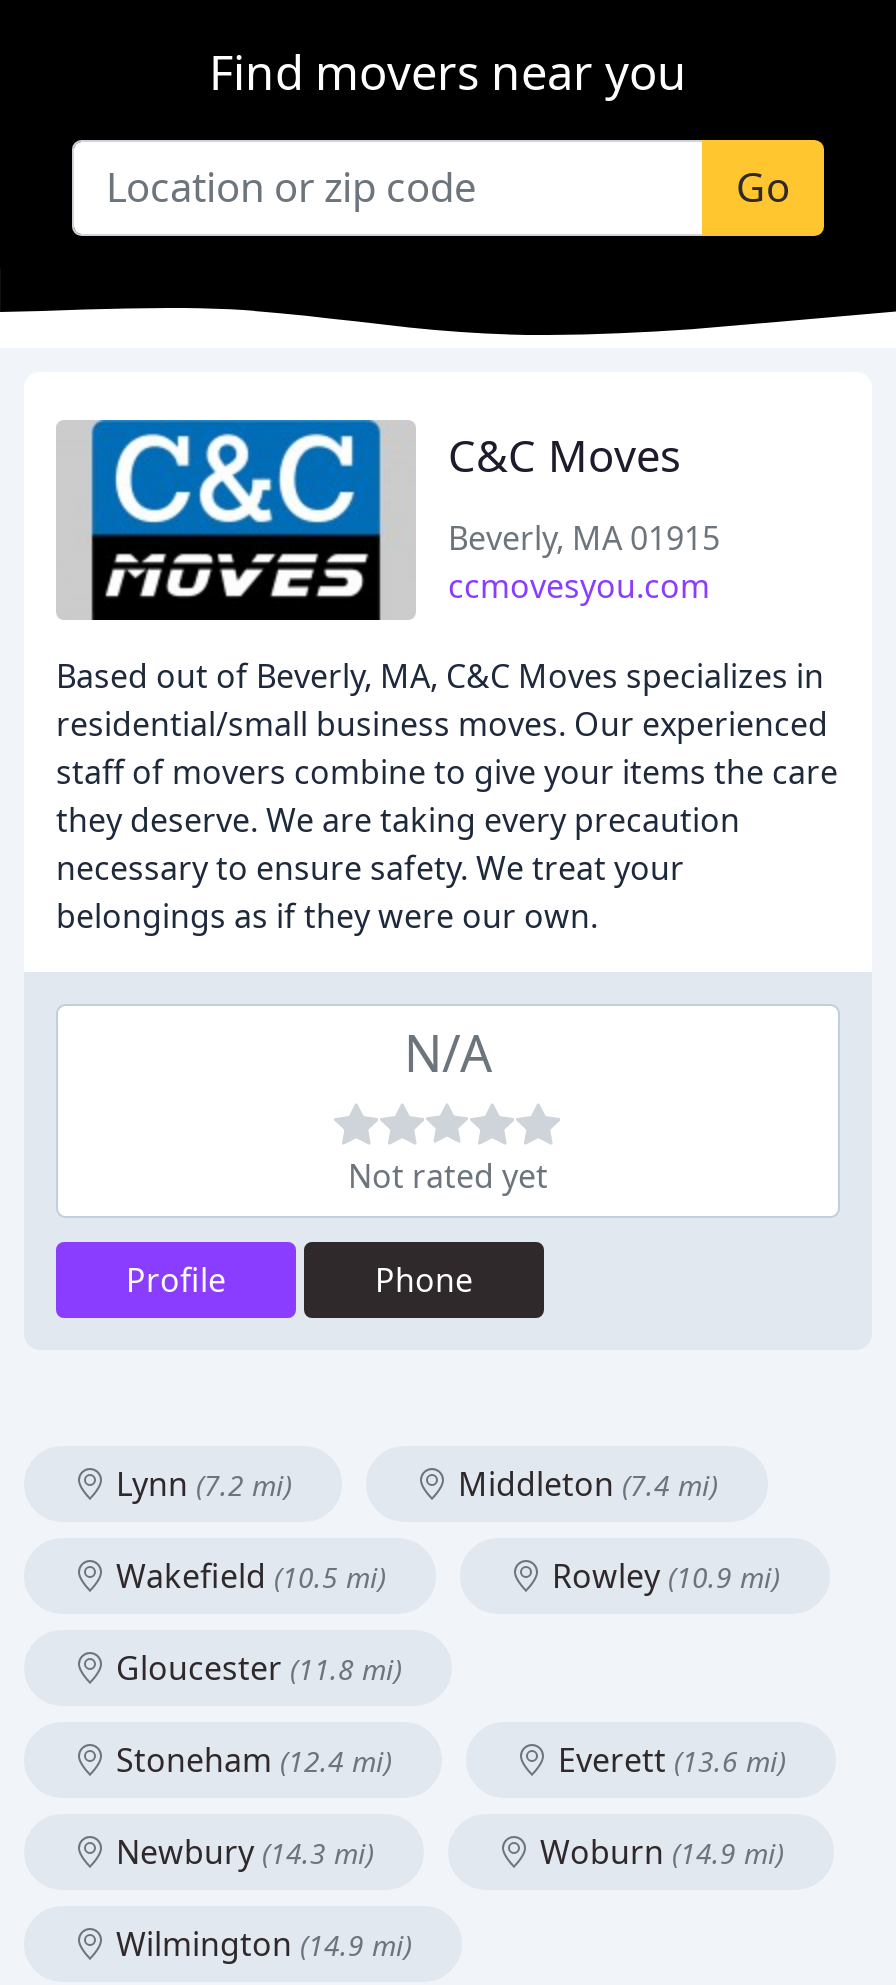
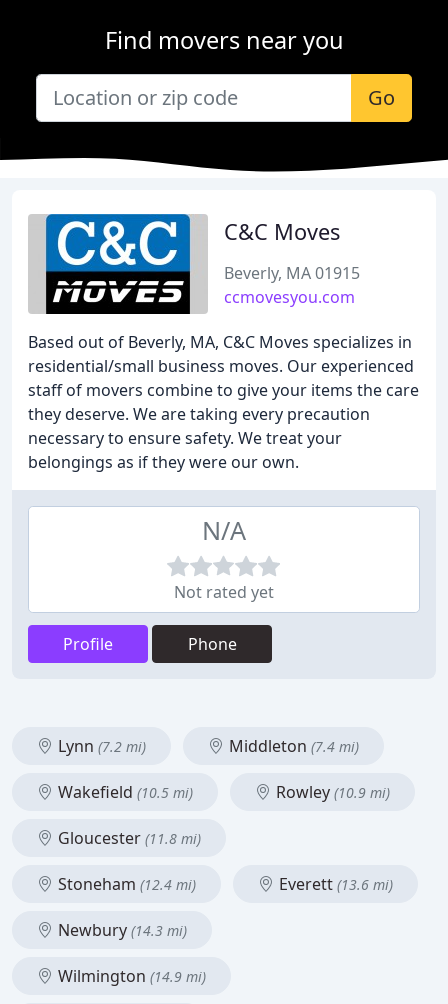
- Woburn (14.9 mi)
